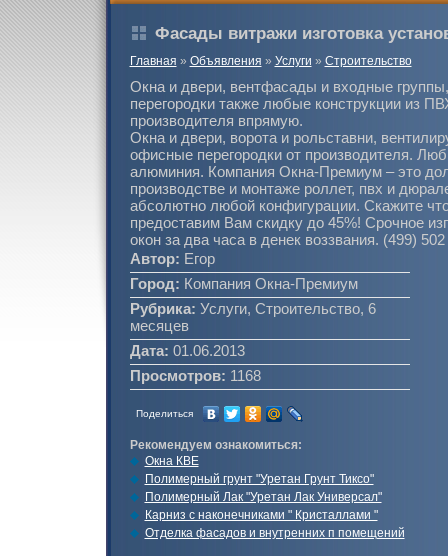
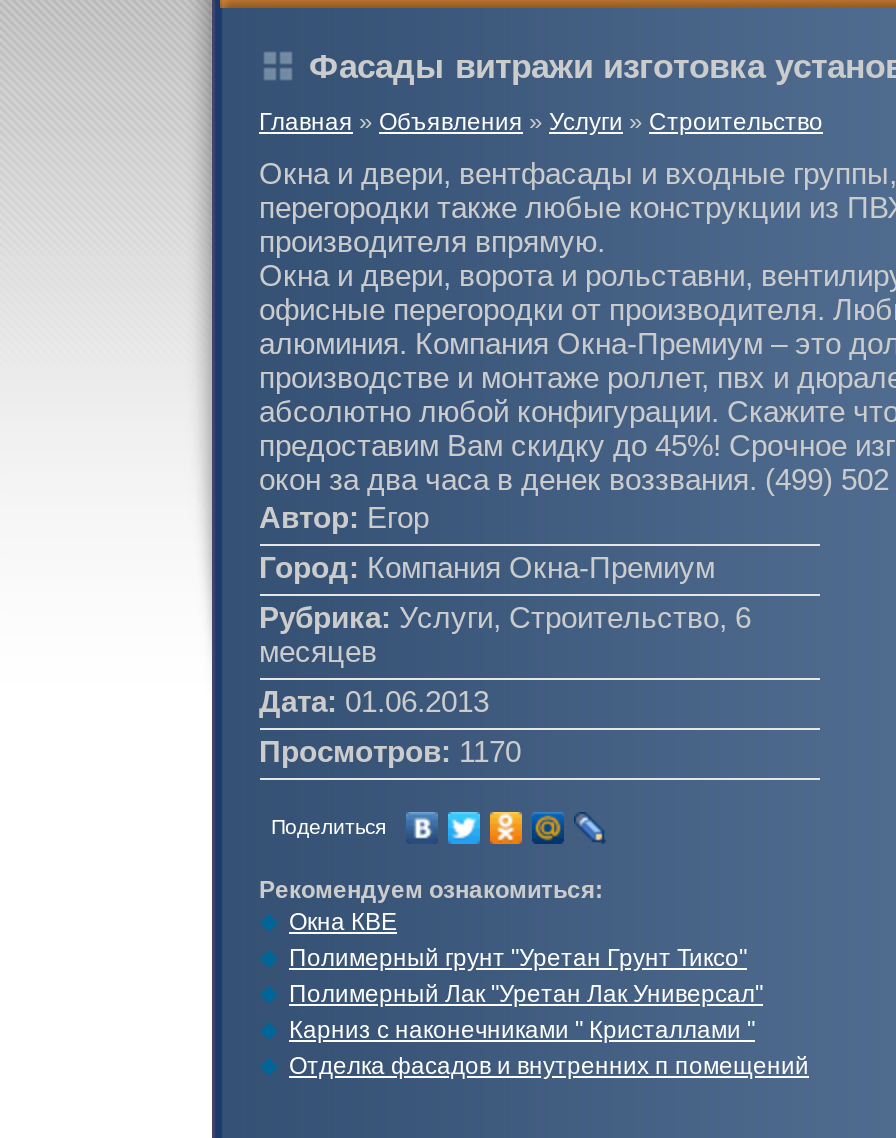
- Просмотров: 1168
+ Просмотров: 1170
